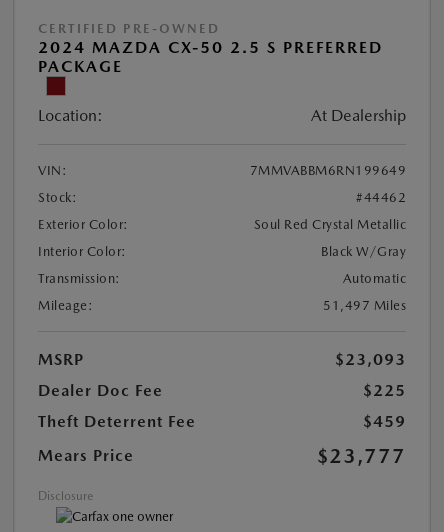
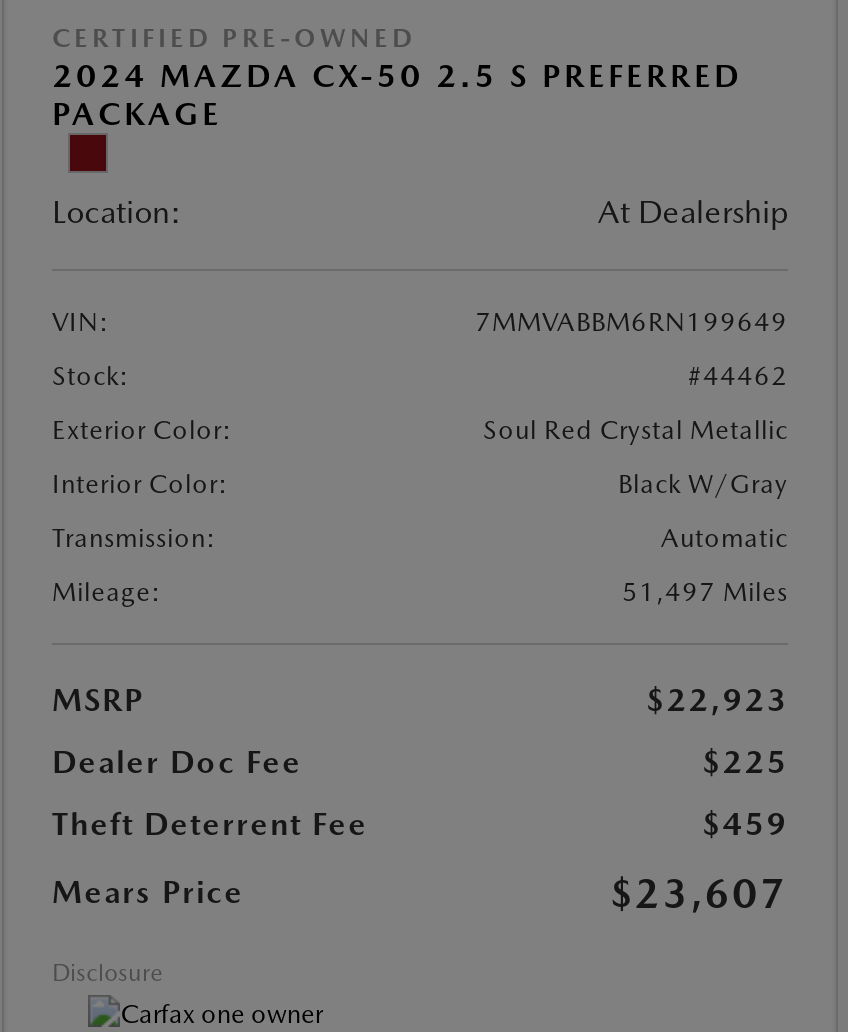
- $23,093
+ $22,923

- $23,777
+ $23,607
